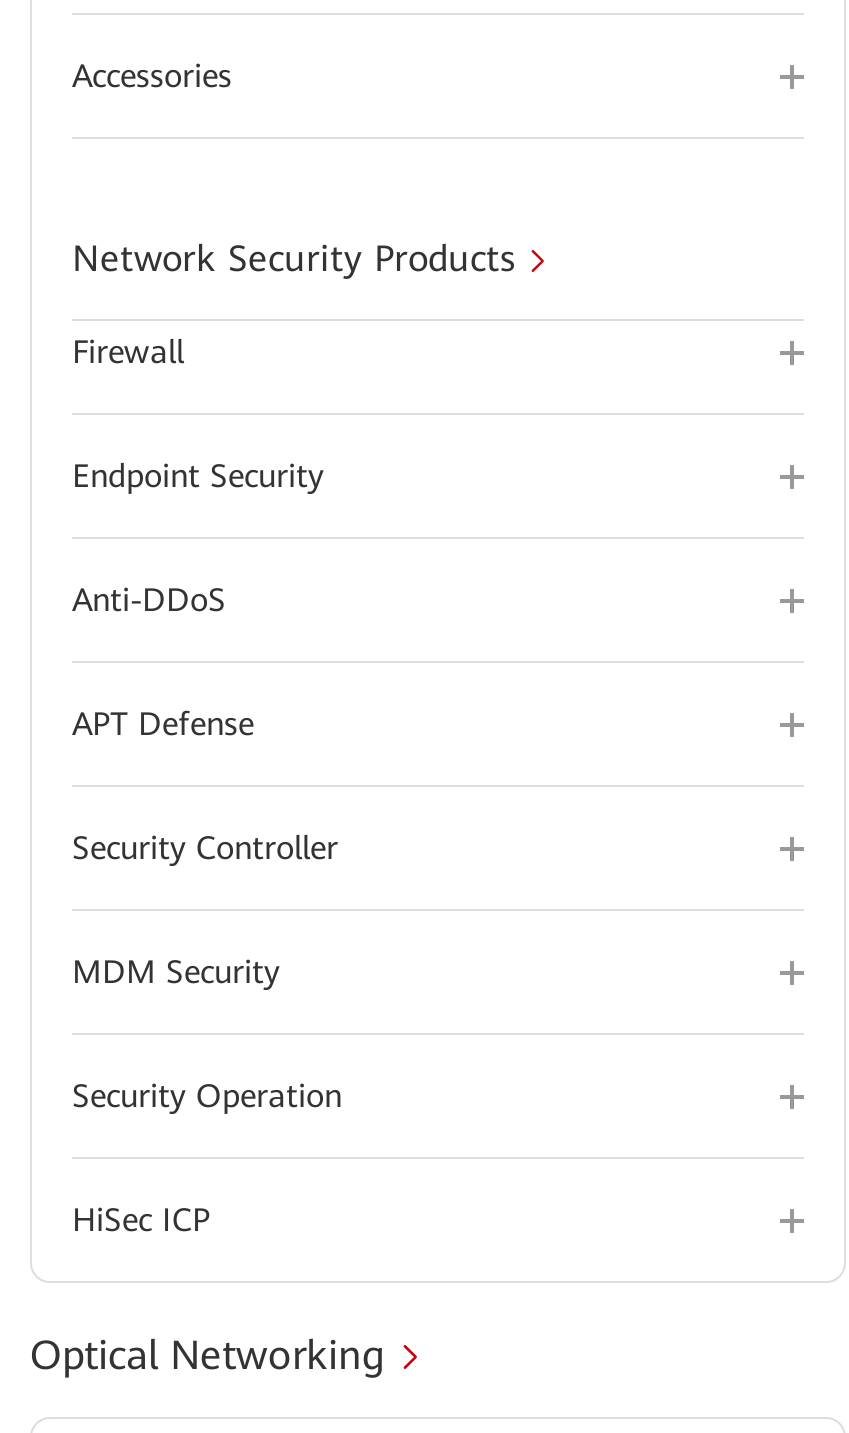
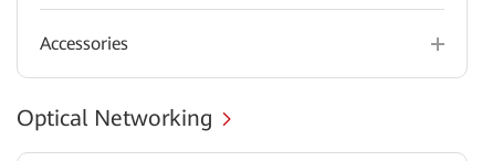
- Network Security Products
- Firewall
- Endpoint Security
- Anti-DDoS
- APT Defense
- Security Controller
- MDM Security
- Security Operation
- HiSec ICP
